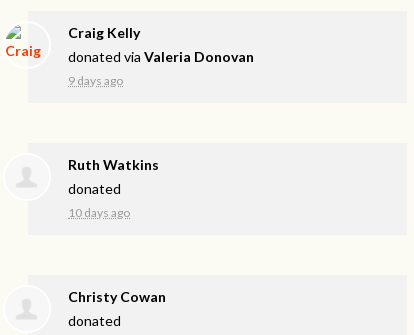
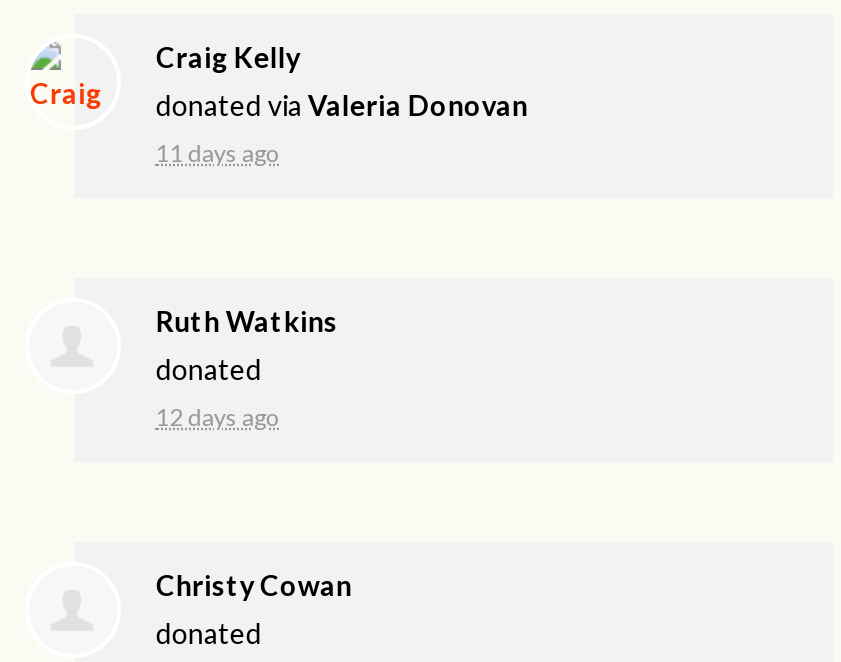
- 9 days ago
+ 11 days ago

- 10 days ago
+ 12 days ago
